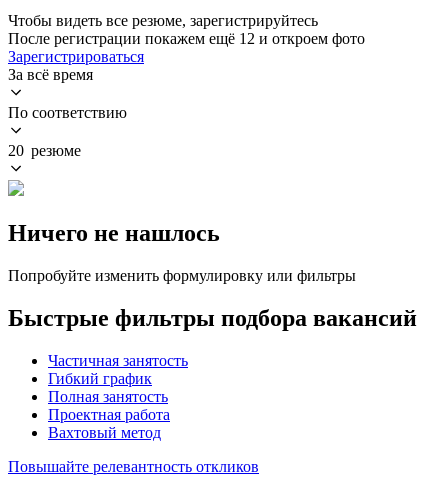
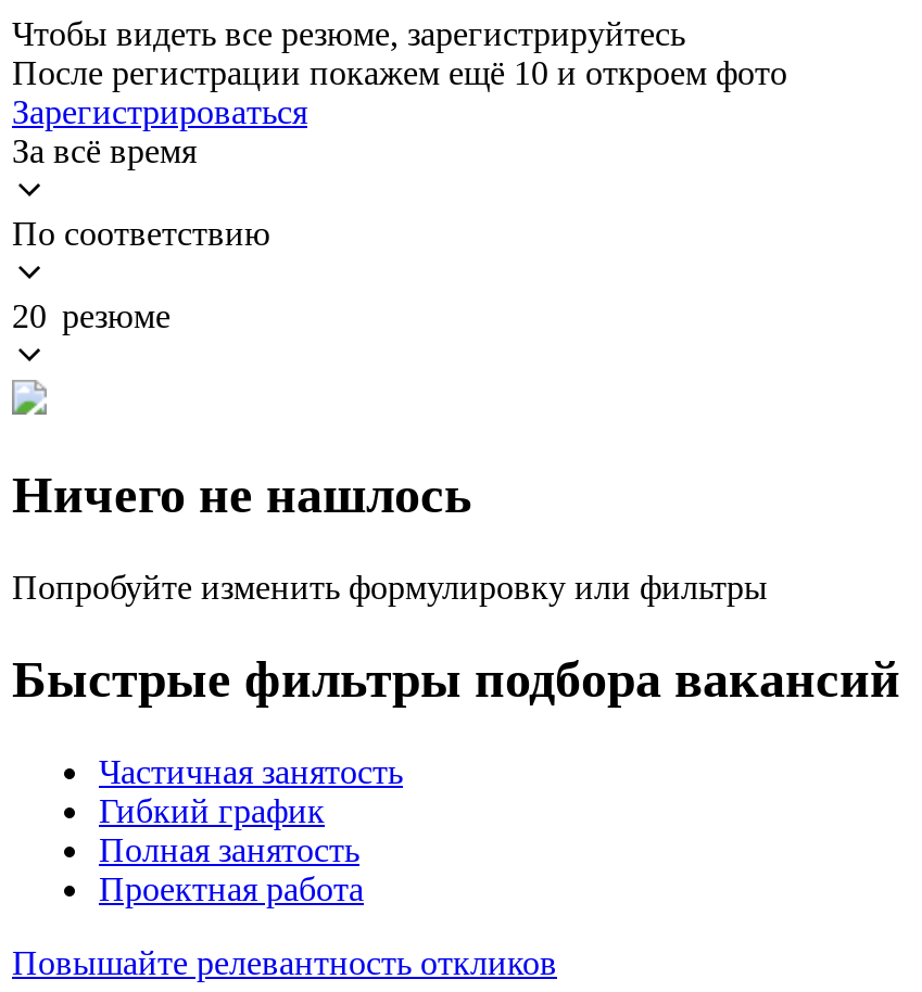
- После регистрации покажем ещё 12 и откроем фото
+ После регистрации покажем ещё 10 и откроем фото

- Вахтовый метод
